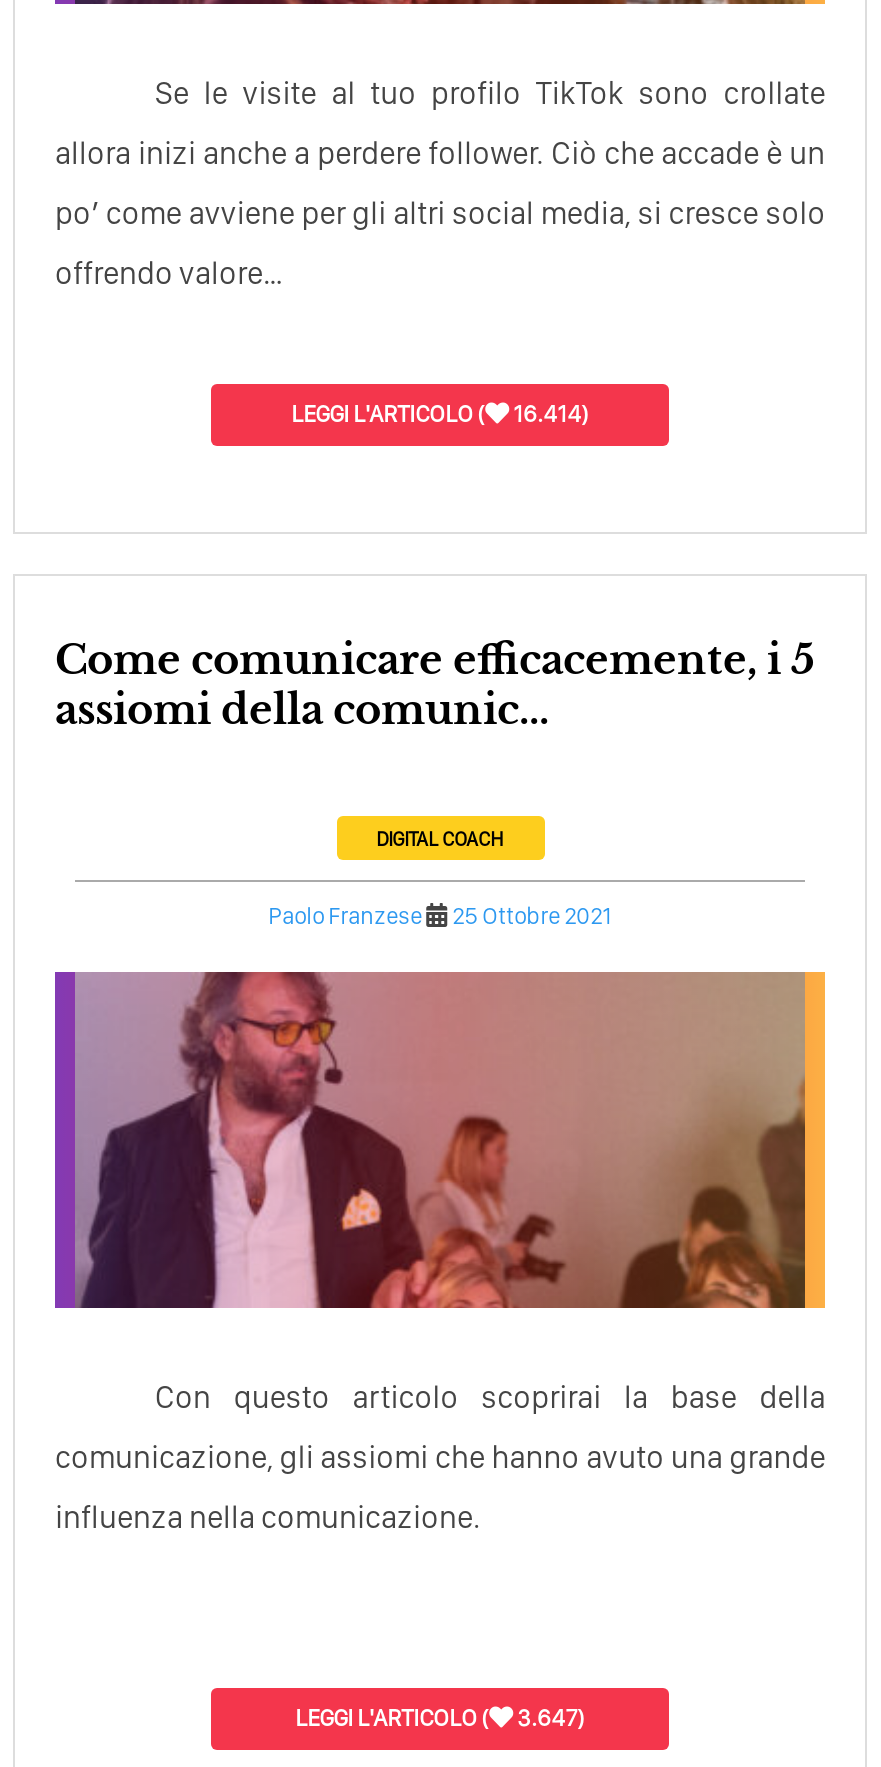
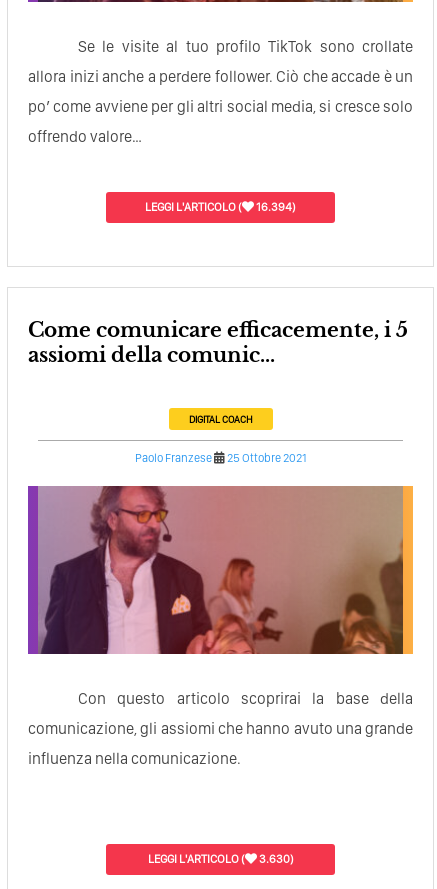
- LEGGI L'ARTICOLO ( 16.414)
+ LEGGI L'ARTICOLO ( 16.394)

- LEGGI L'ARTICOLO ( 3.647)
+ LEGGI L'ARTICOLO ( 3.630)
